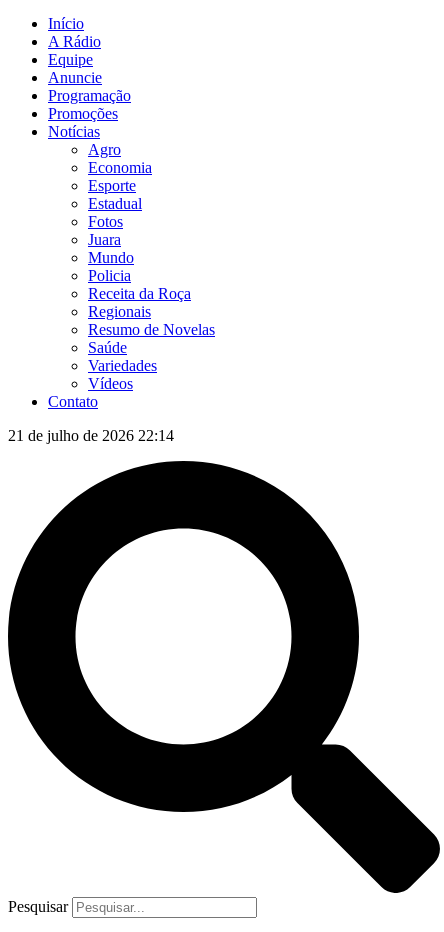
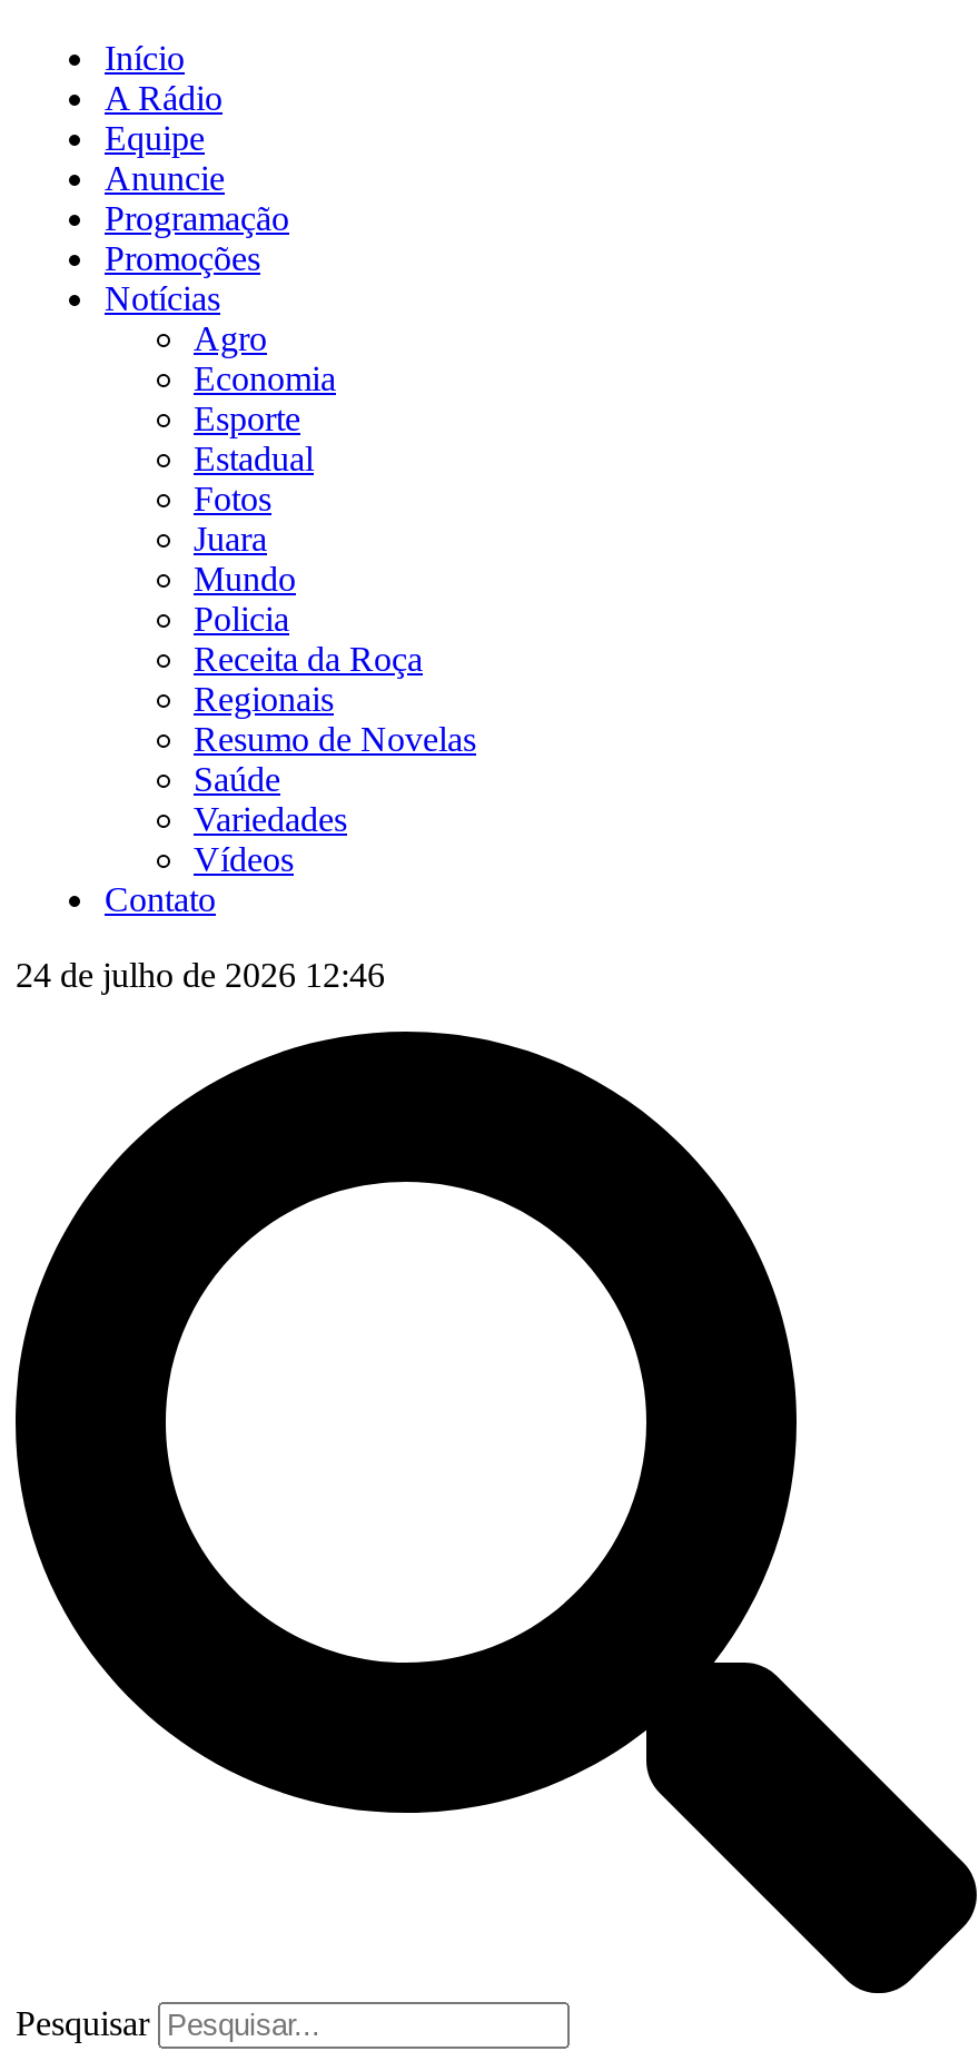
- 21 de julho de 2026 22:14
+ 24 de julho de 2026 12:46
